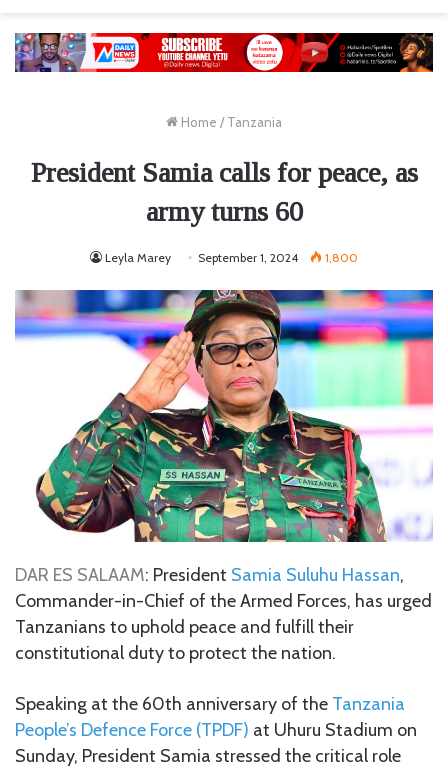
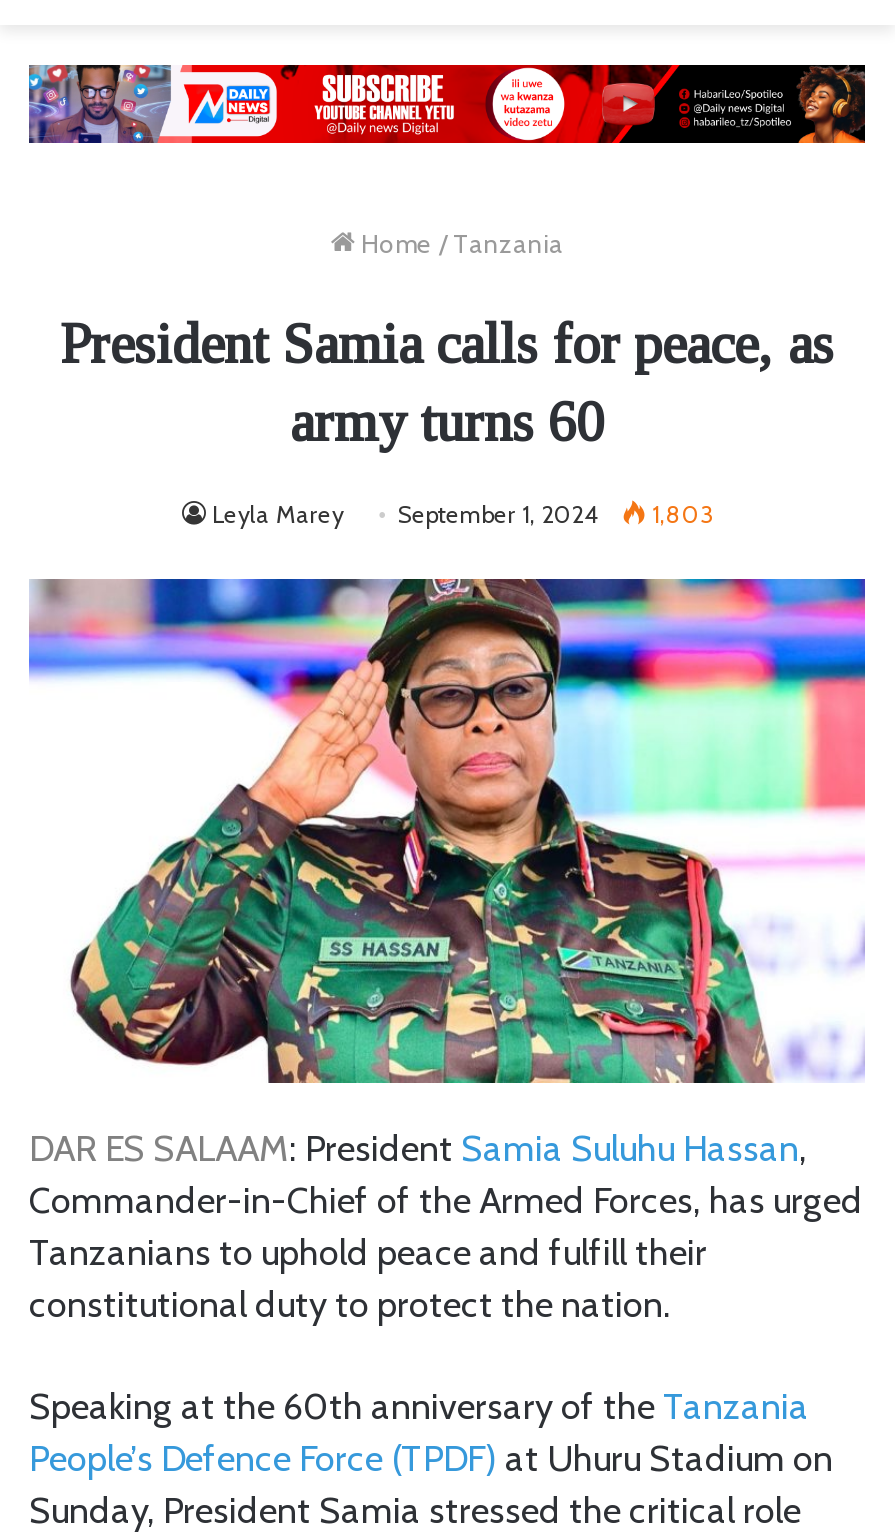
- Leyla Marey September 1, 2024 1,800
+ Leyla Marey September 1, 2024 1,803
